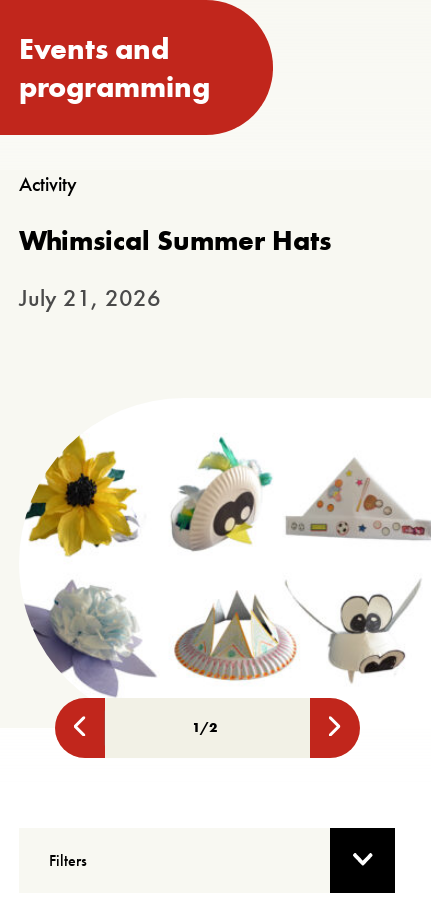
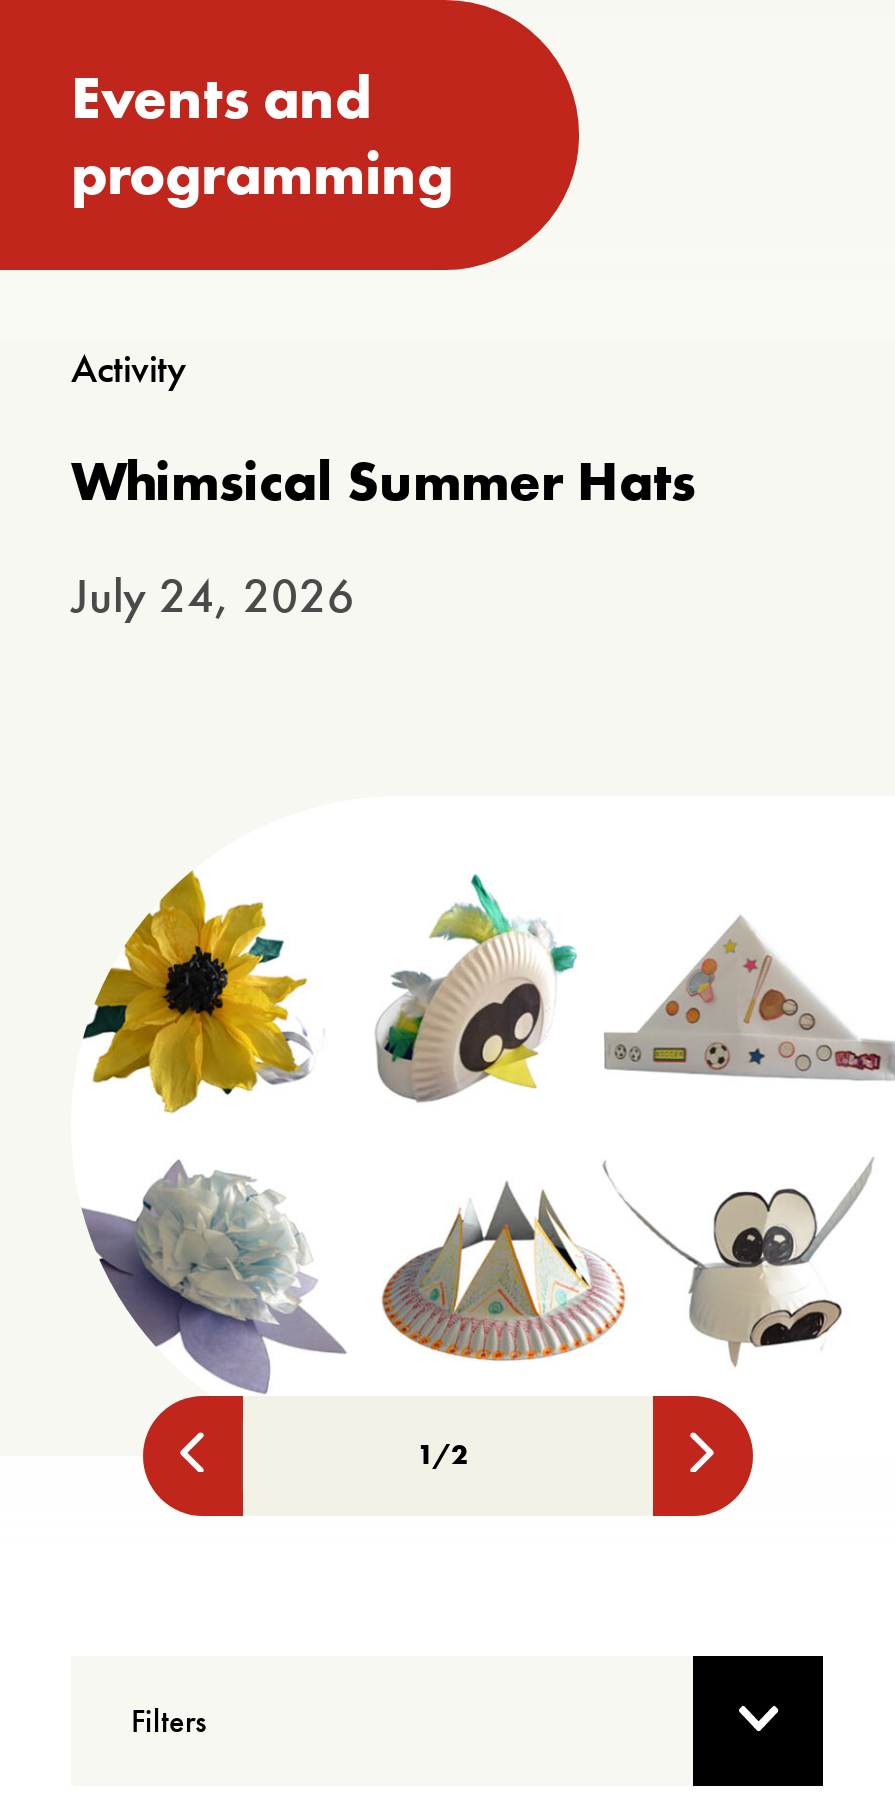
- July 21, 2026
+ July 24, 2026
